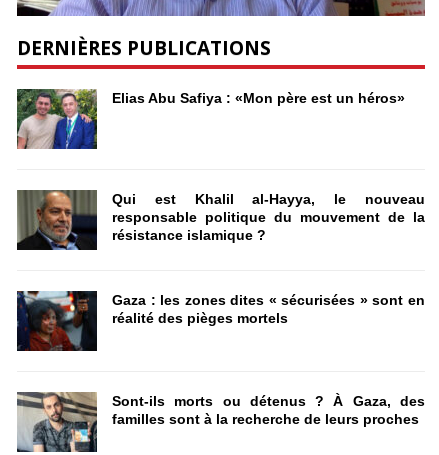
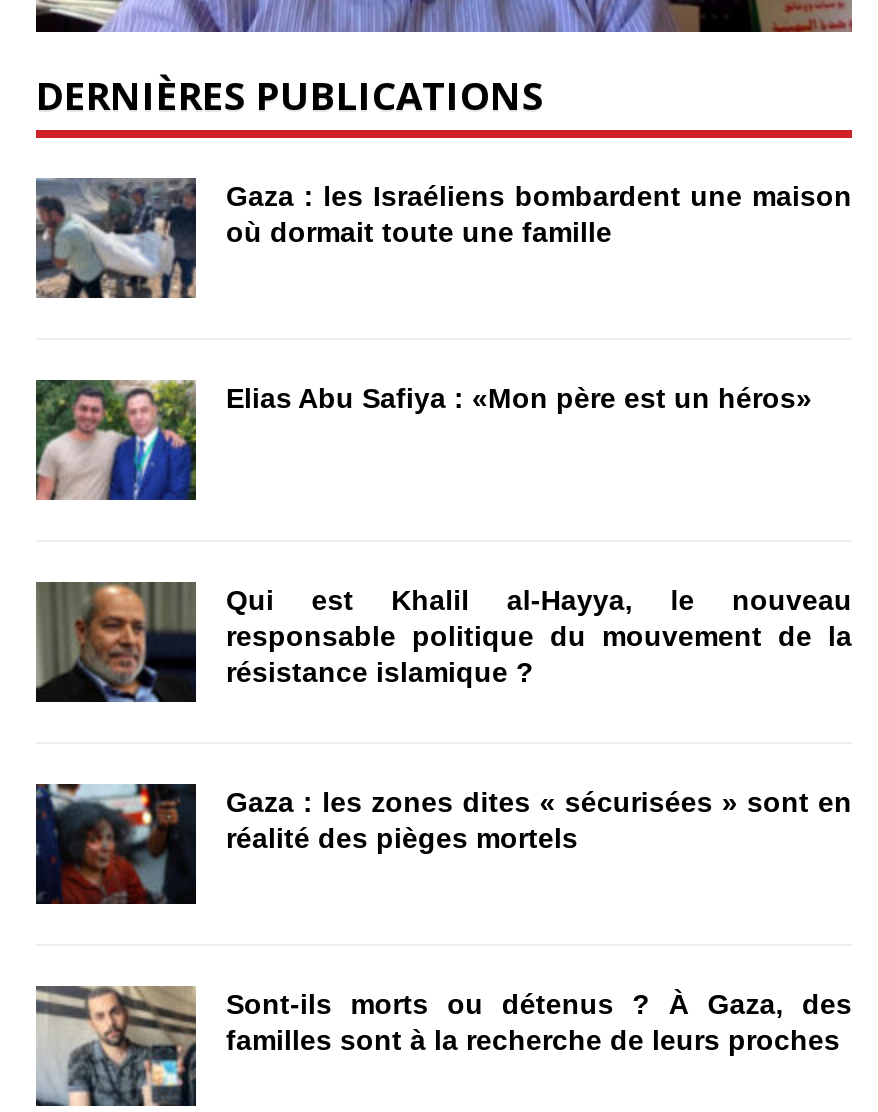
+ [image]
+ Gaza : les Israéliens bombardent une maison
+ où dormait toute une famille
